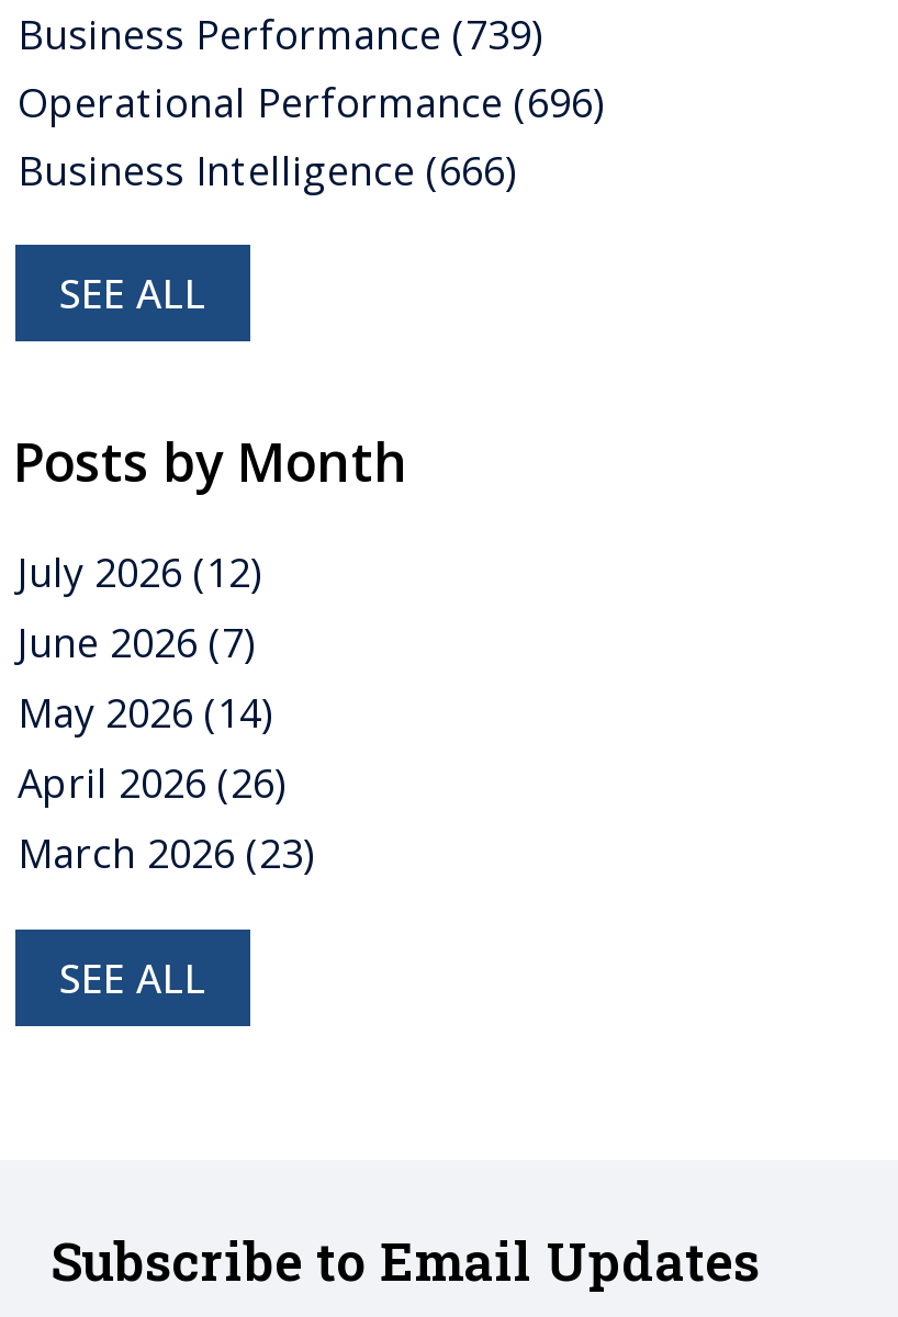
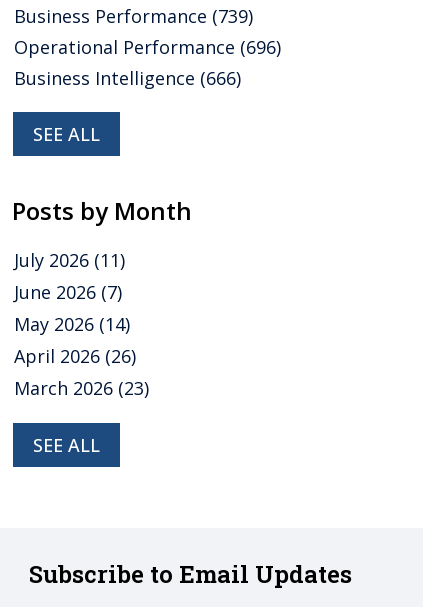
- July 2026 (12)
+ July 2026 (11)
